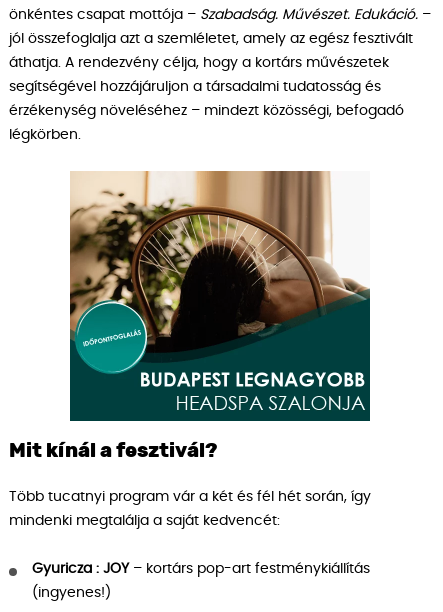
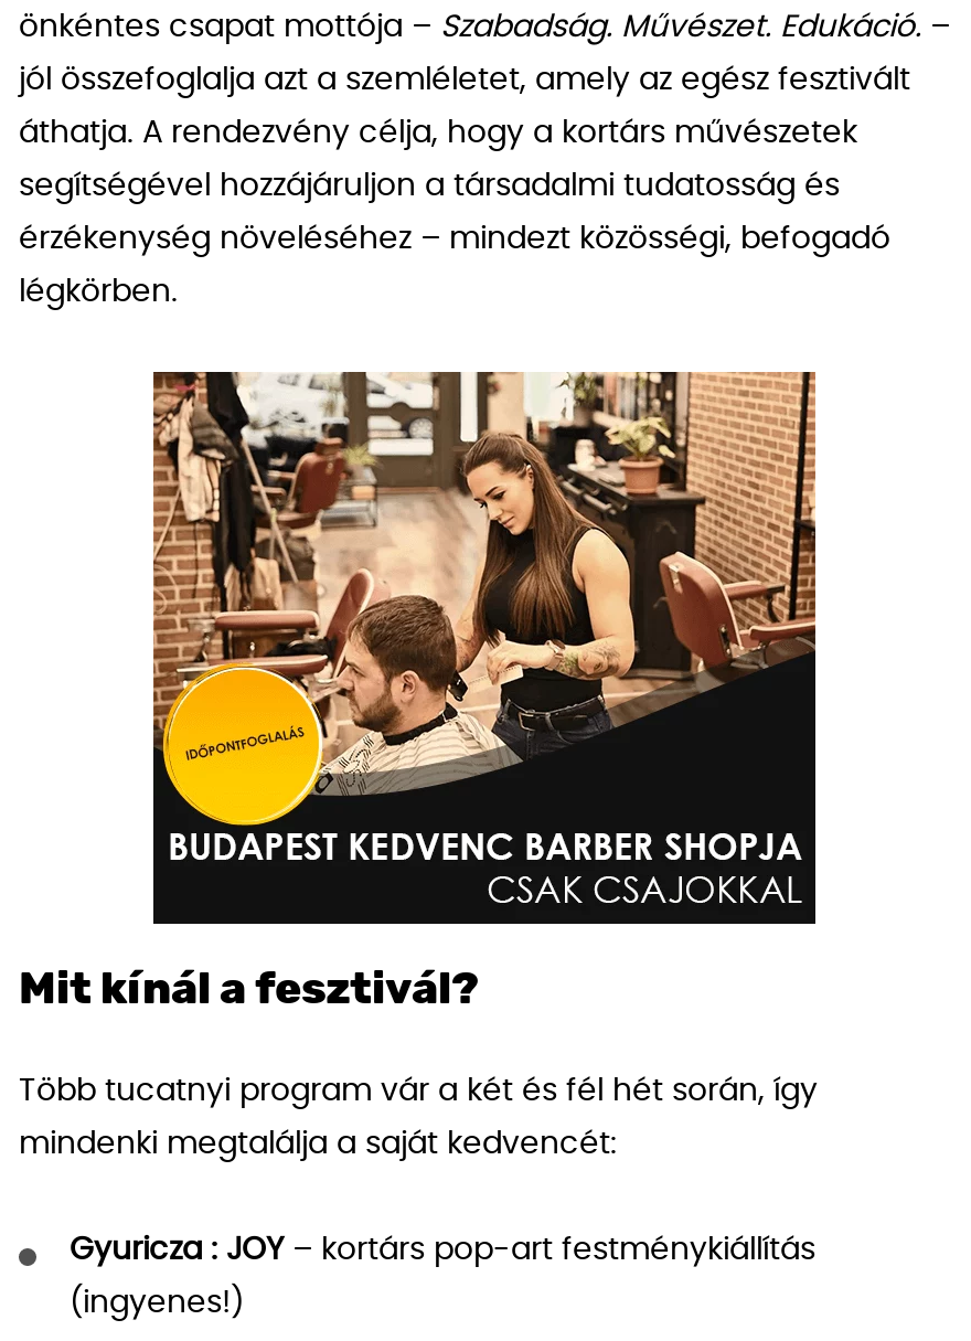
- [image]
+ [image]
